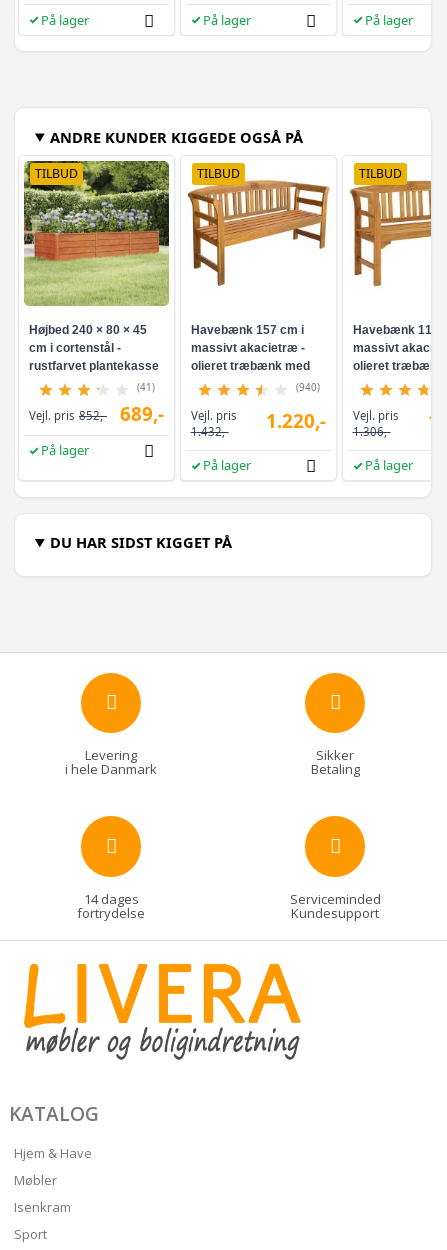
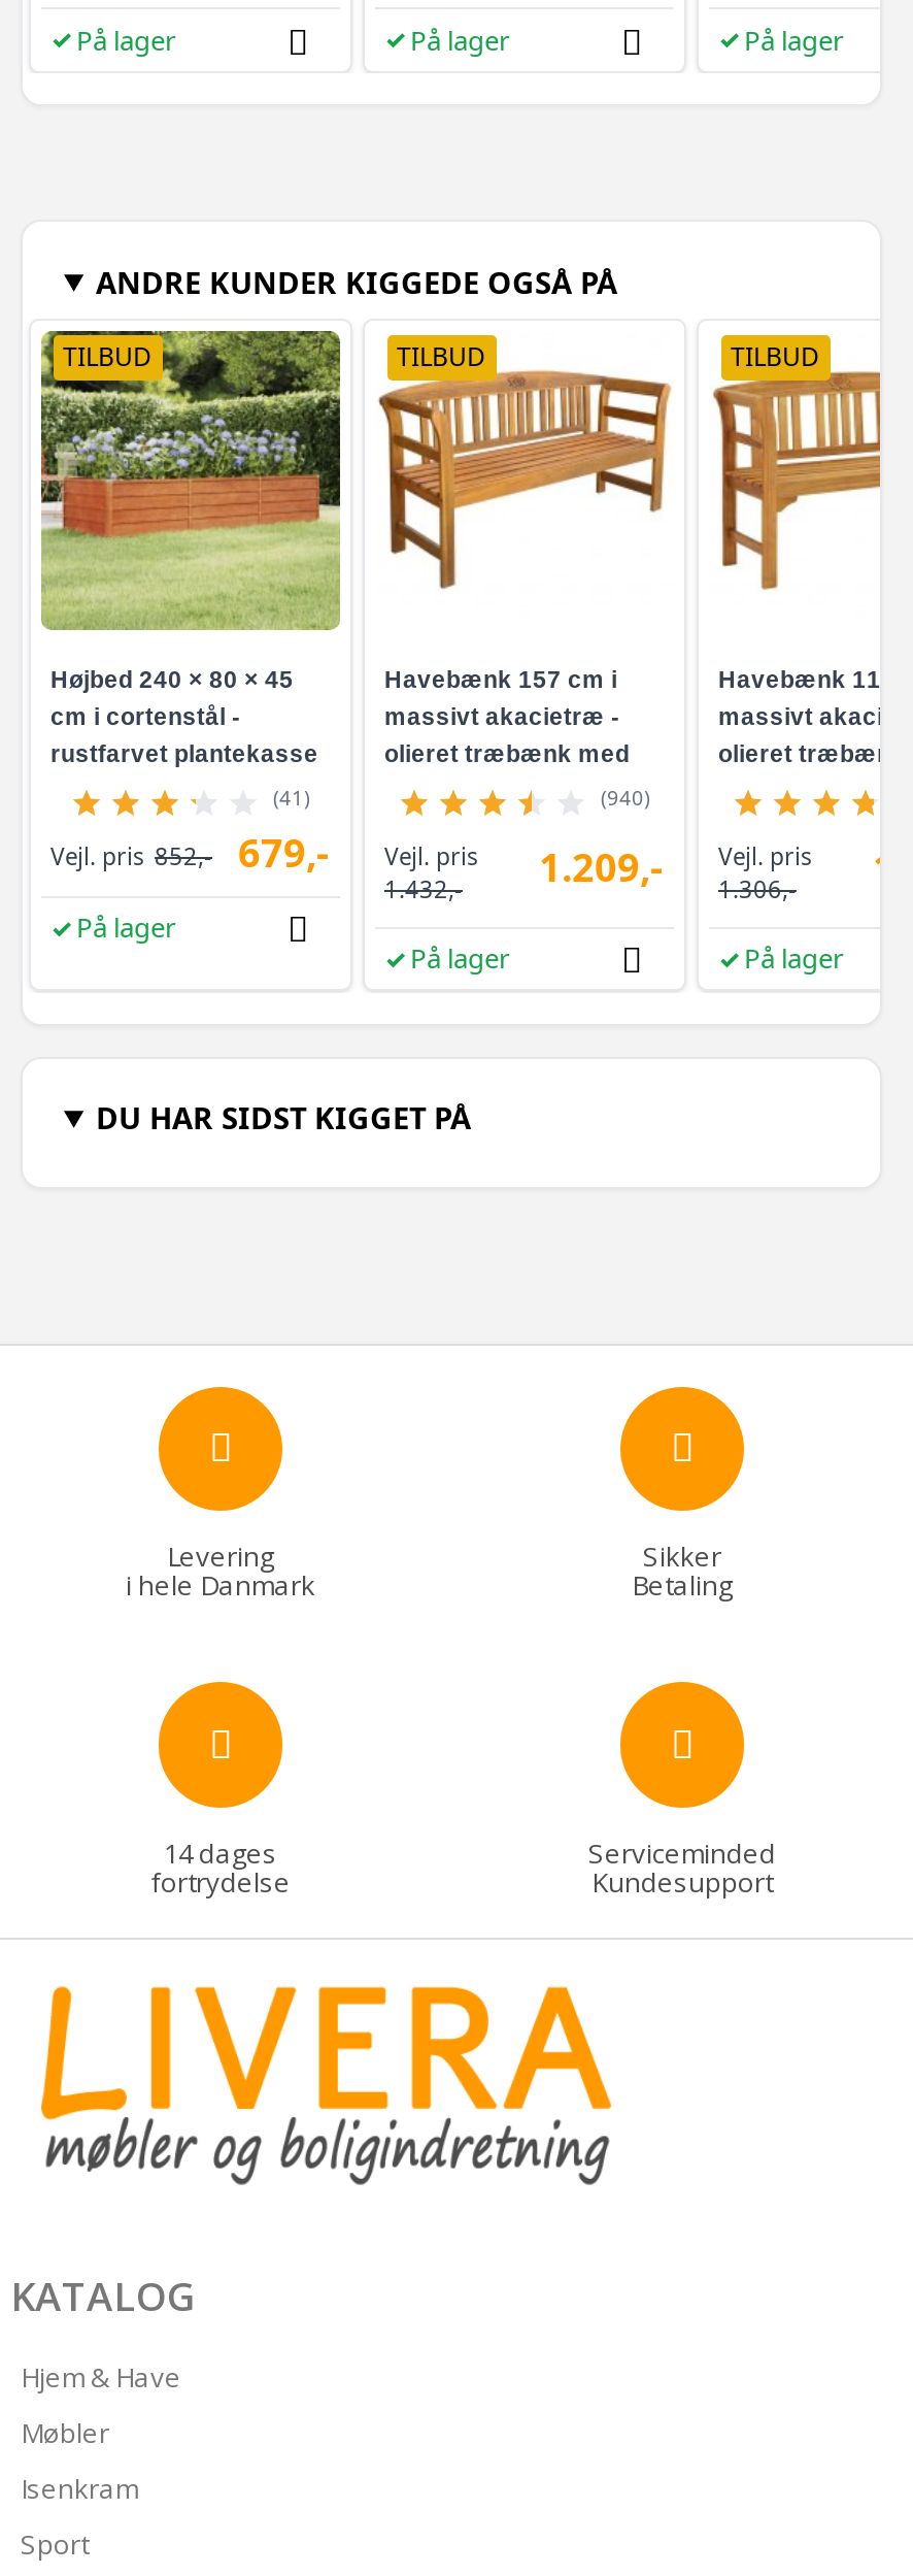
- 689,-
+ 679,-

- 1.220,-
+ 1.209,-
